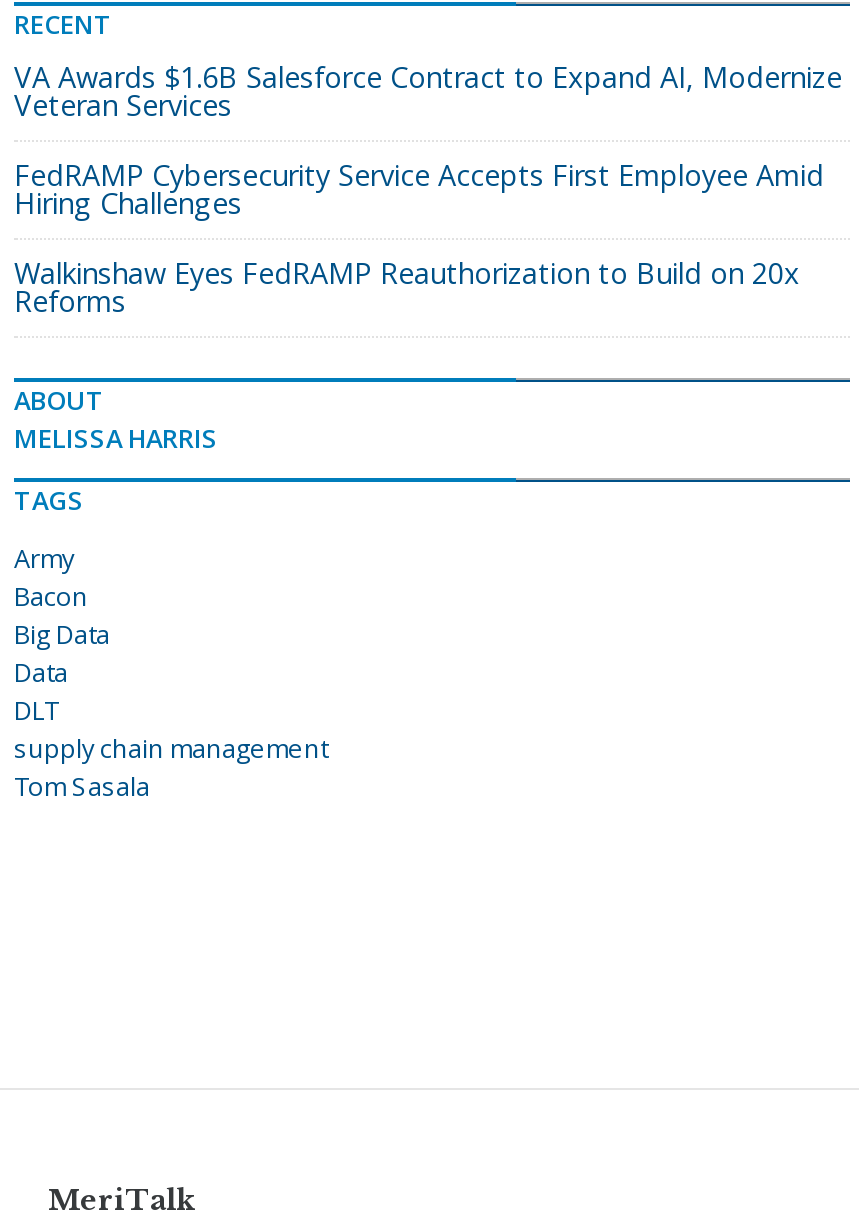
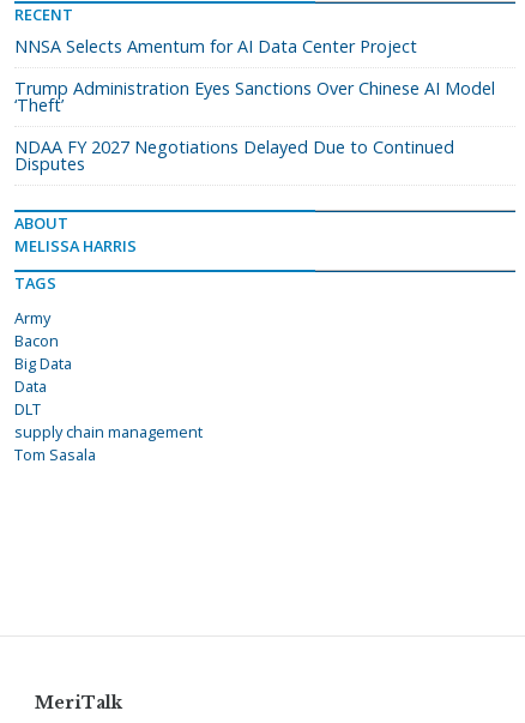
- VA Awards $1.6B Salesforce Contract to Expand AI, Modernize
- Veteran Services
+ NNSA Selects Amentum for AI Data Center Project

- FedRAMP Cybersecurity Service Accepts First Employee Amid
- Hiring Challenges
+ Trump Administration Eyes Sanctions Over Chinese AI Model
+ ‘Theft’

- Walkinshaw Eyes FedRAMP Reauthorization to Build on 20x
- Reforms
+ NDAA FY 2027 Negotiations Delayed Due to Continued
+ Disputes
